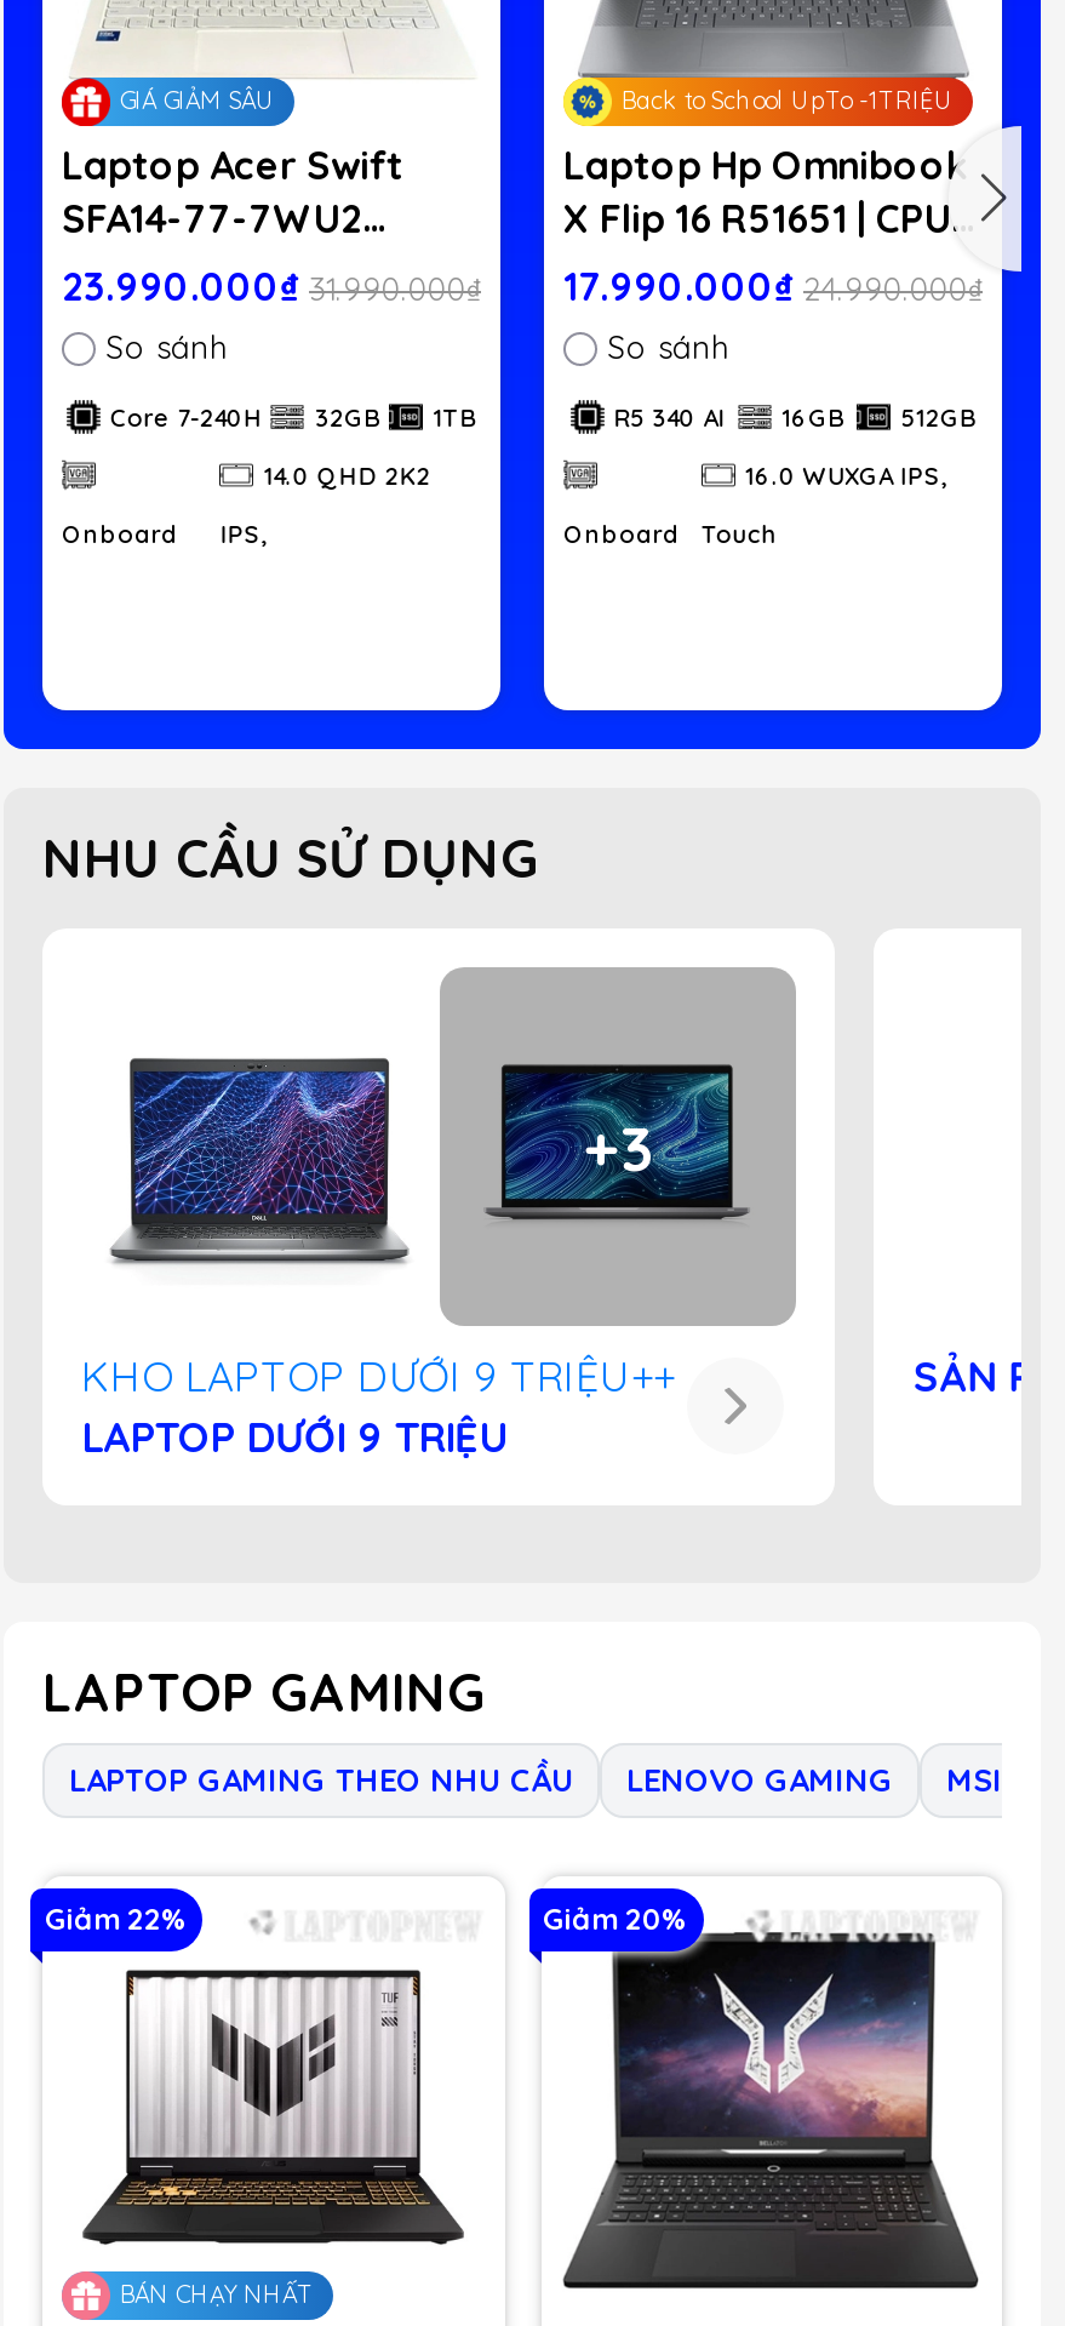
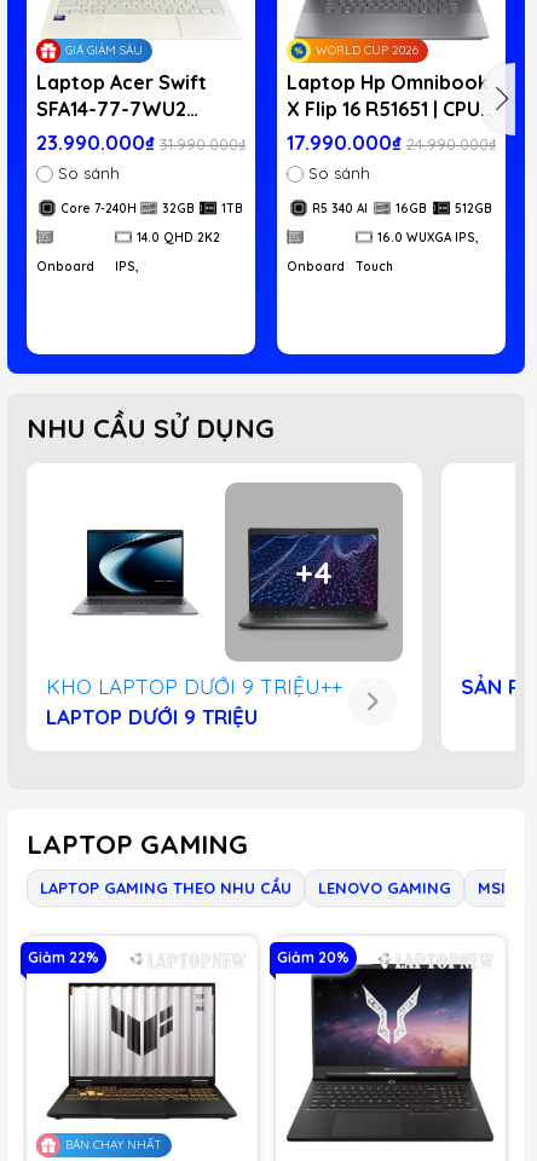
- Back to School UpTo -1TRIỆU
+ WORLD CUP 2026

- [image]
+ [image]

- +3
+ +4
